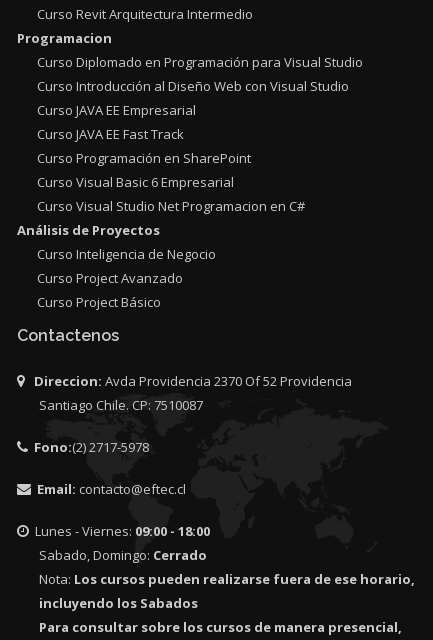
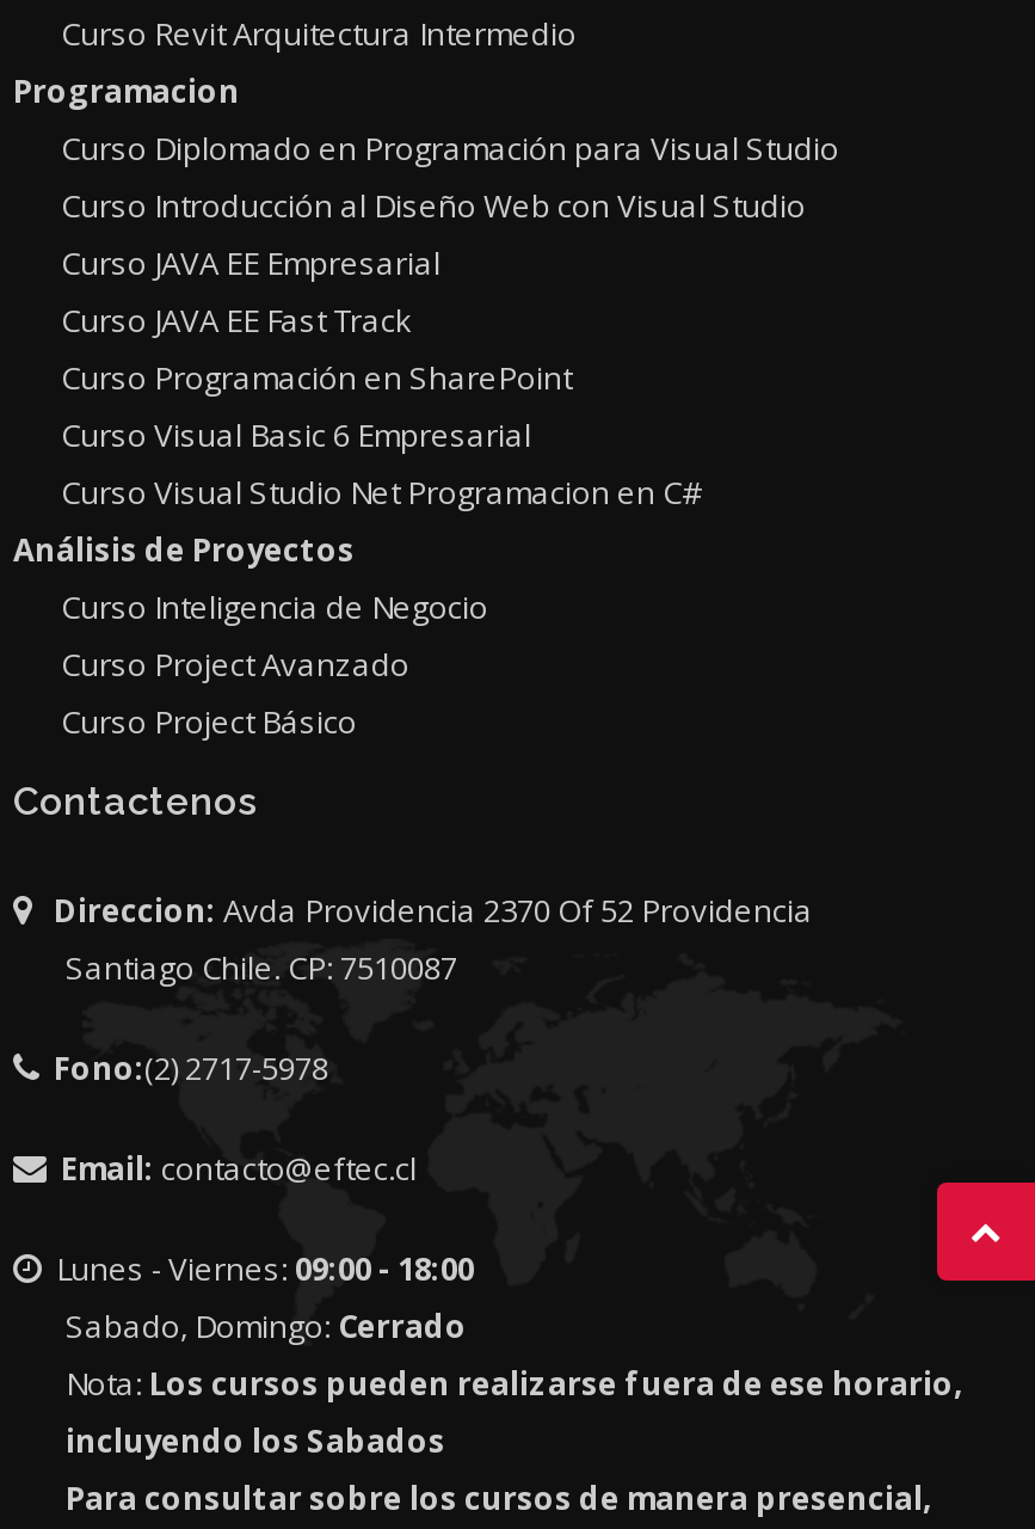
+ [image]
